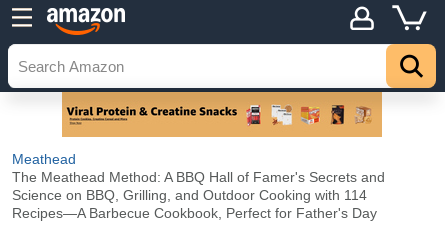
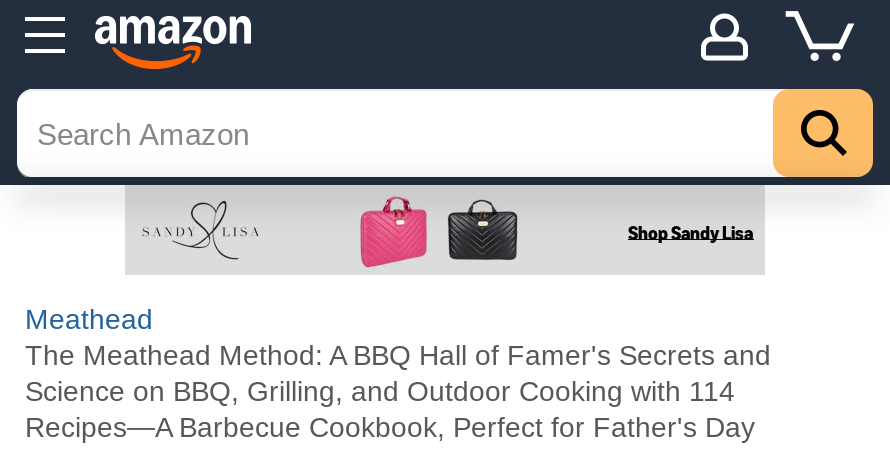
- [image]
+ [image]
